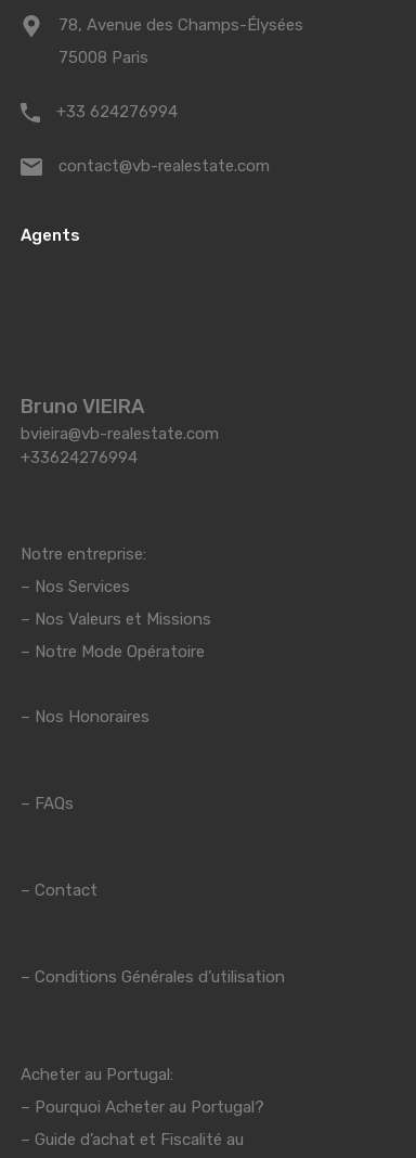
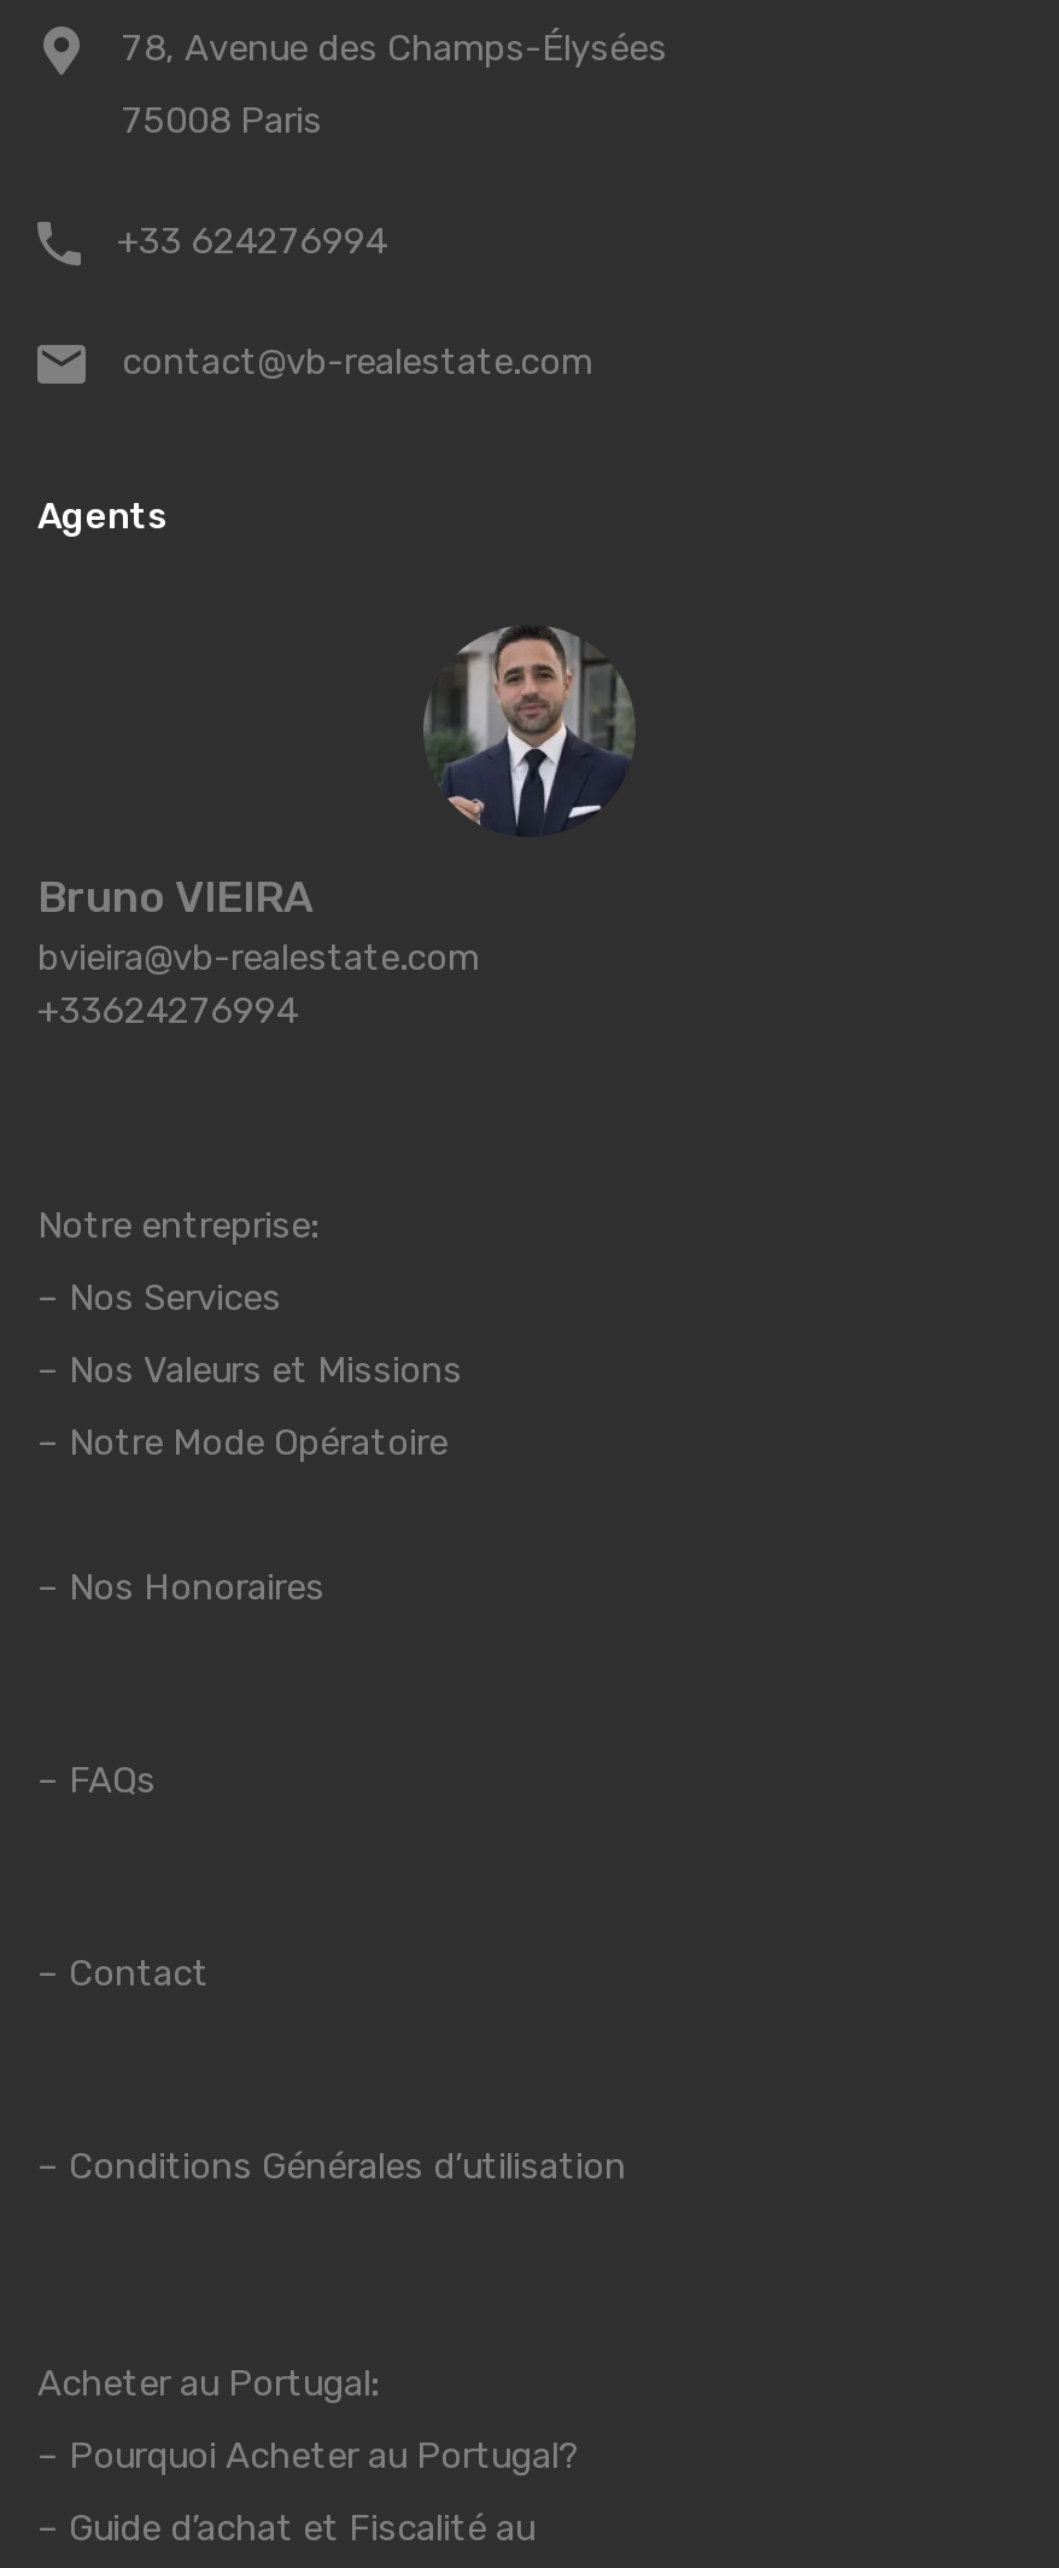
+ [image]
